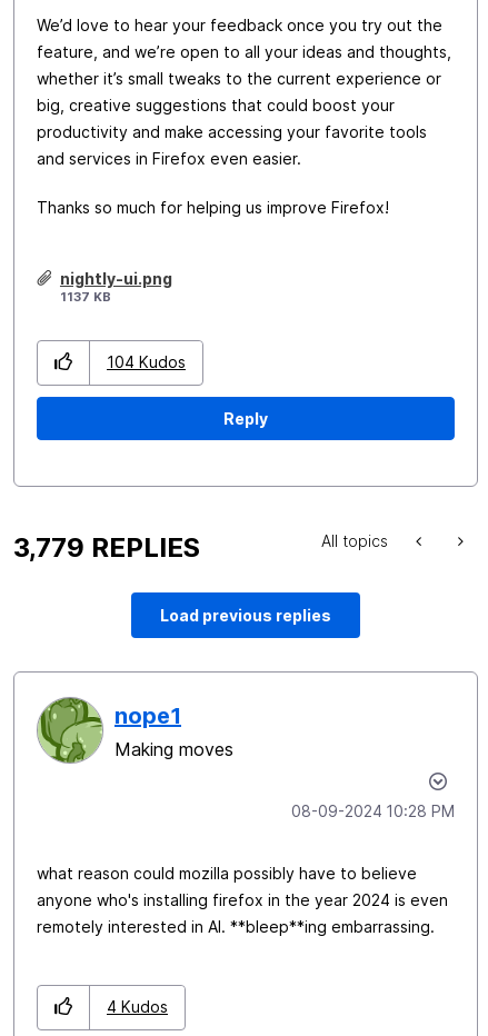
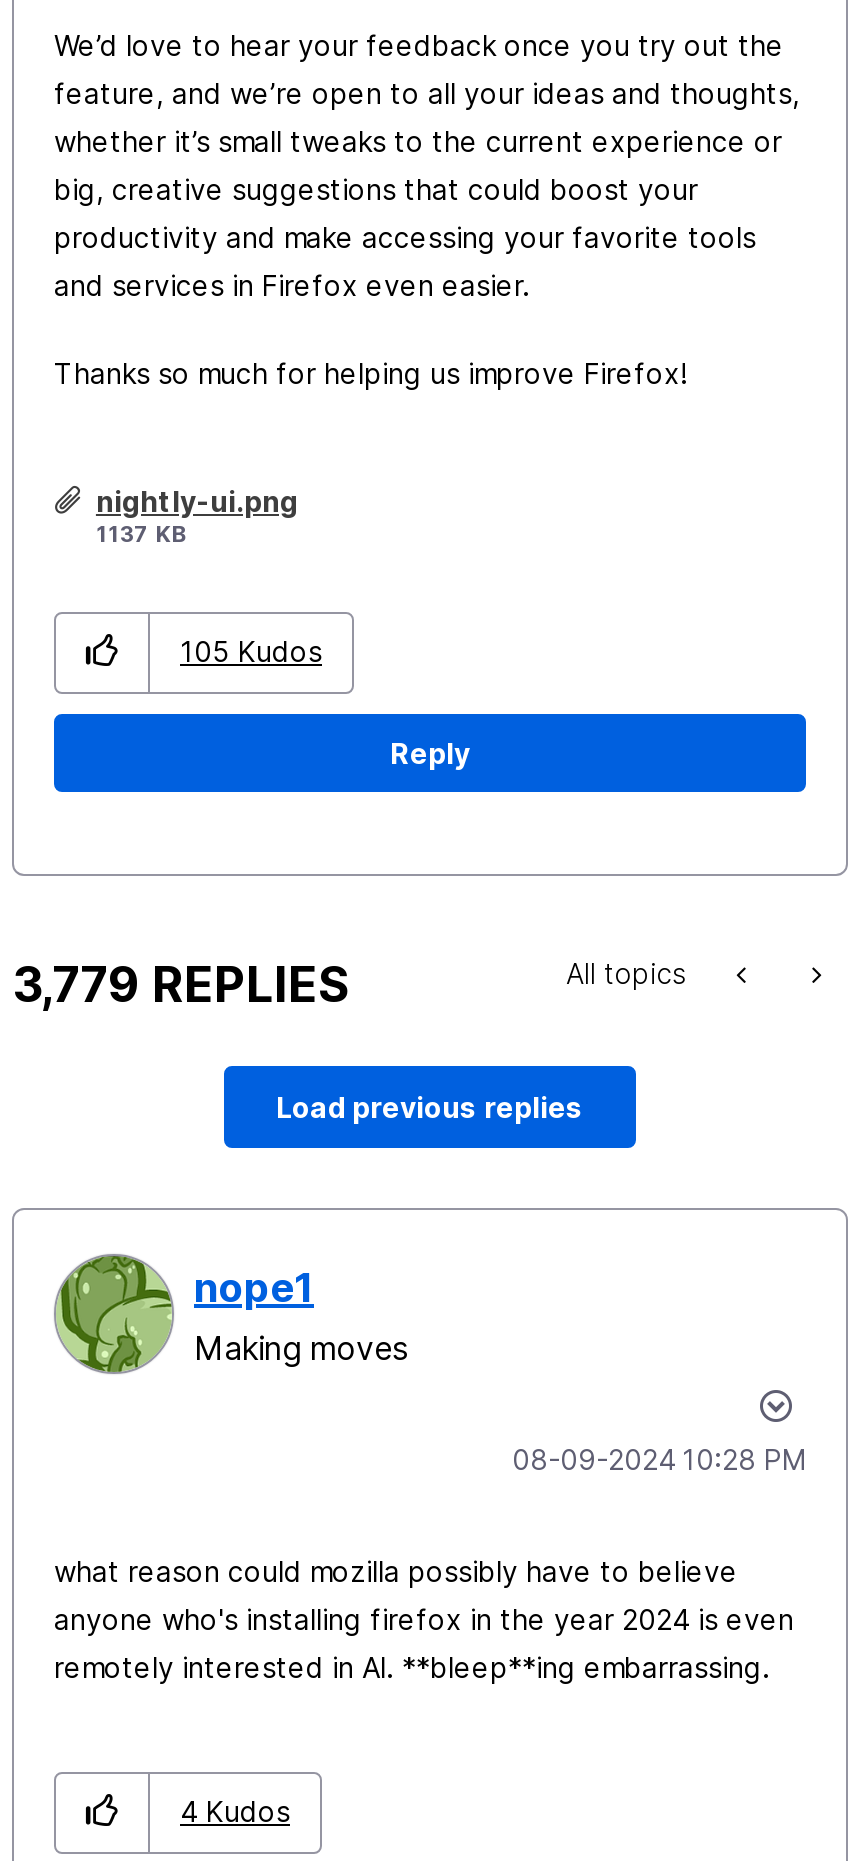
- 104 Kudos
+ 105 Kudos
